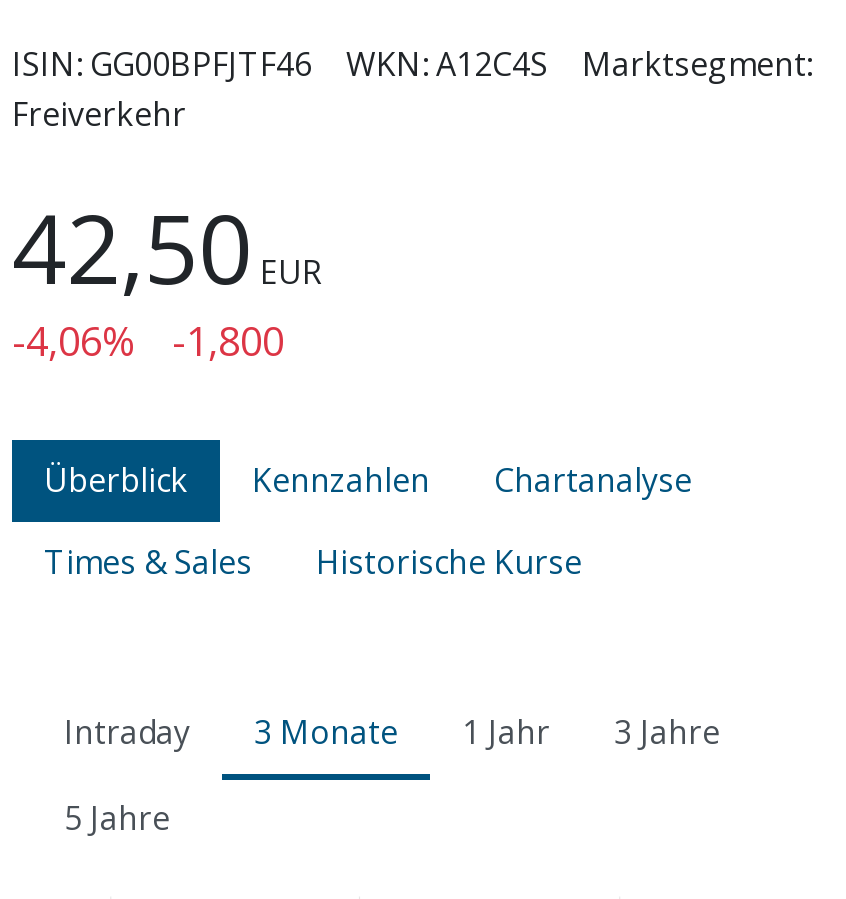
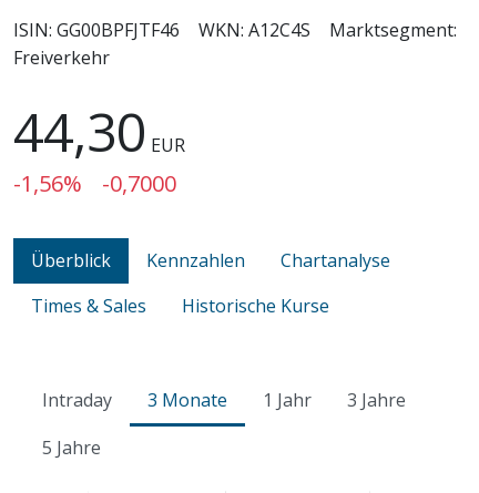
- 42,50 EUR
+ 44,30 EUR

- -4,06%
+ -1,56%

- -1,800
+ -0,7000
